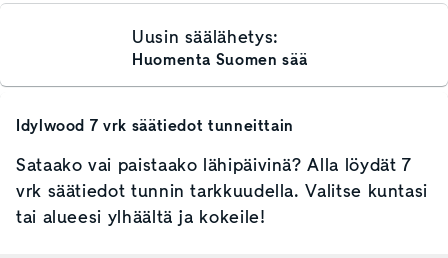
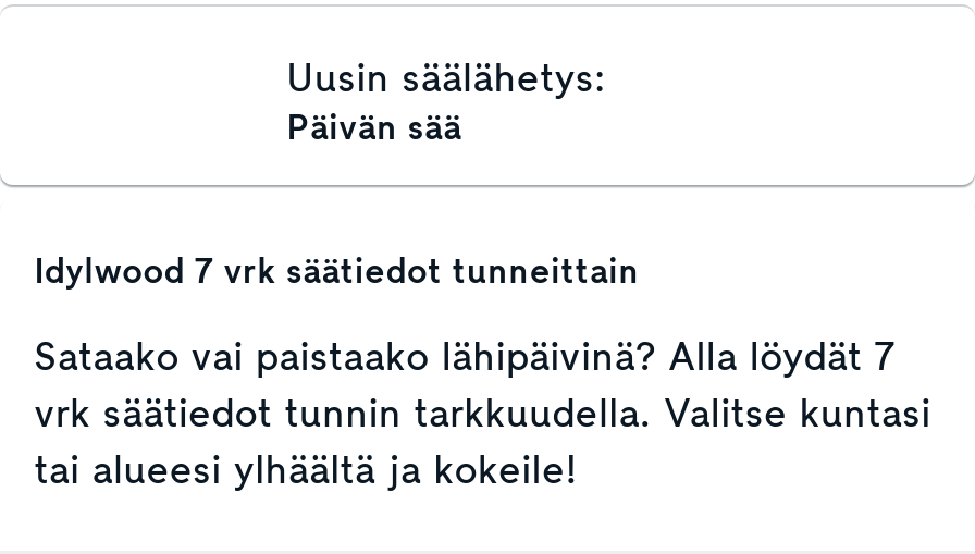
- Huomenta Suomen sää
+ Päivän sää
